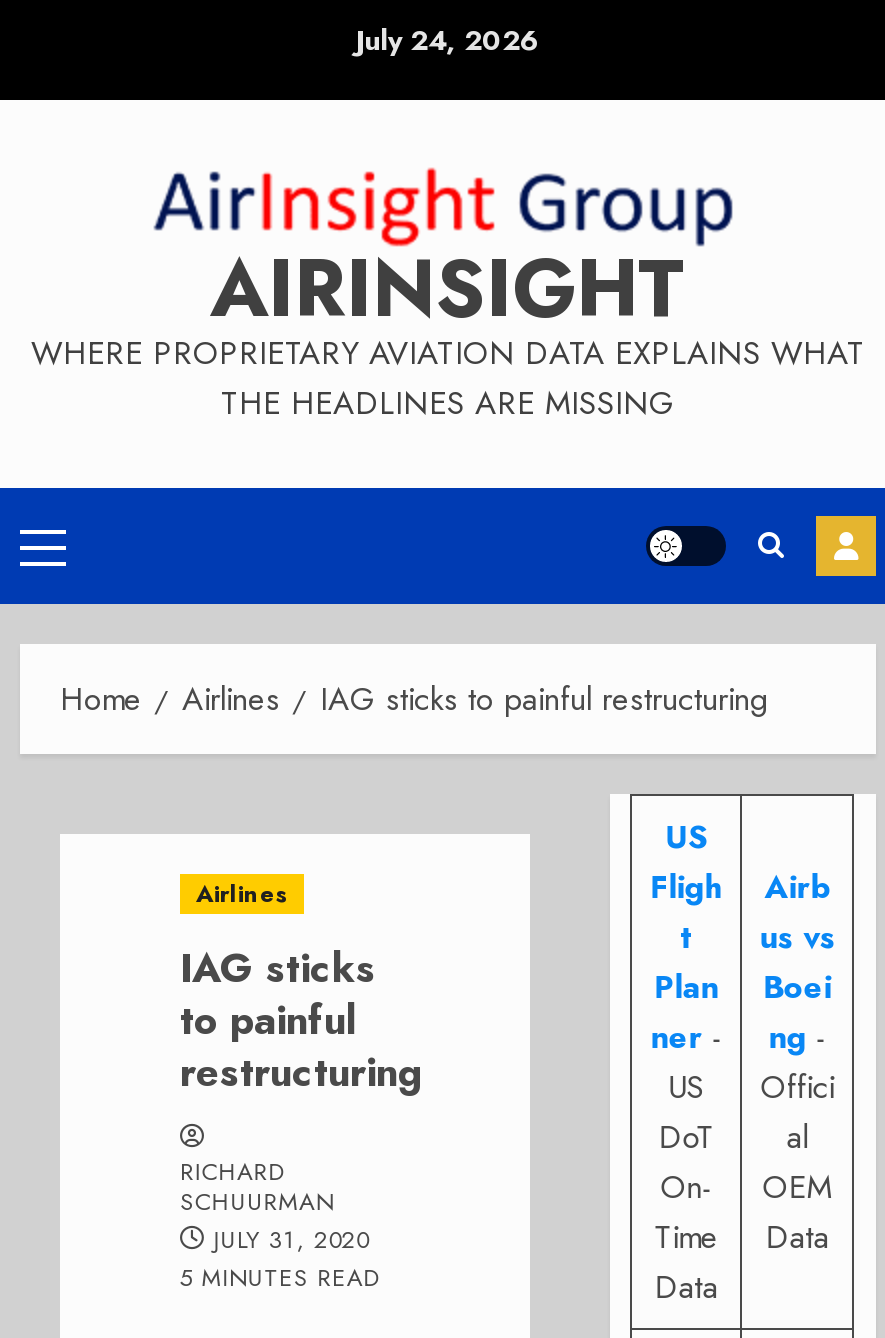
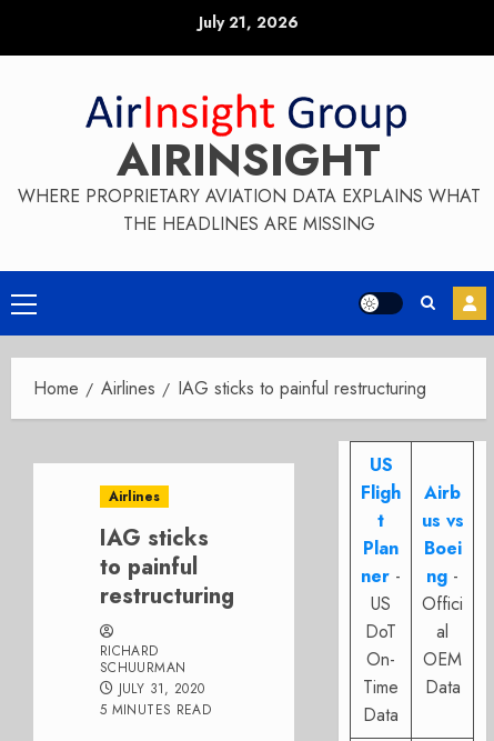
- July 24, 2026
+ July 21, 2026
